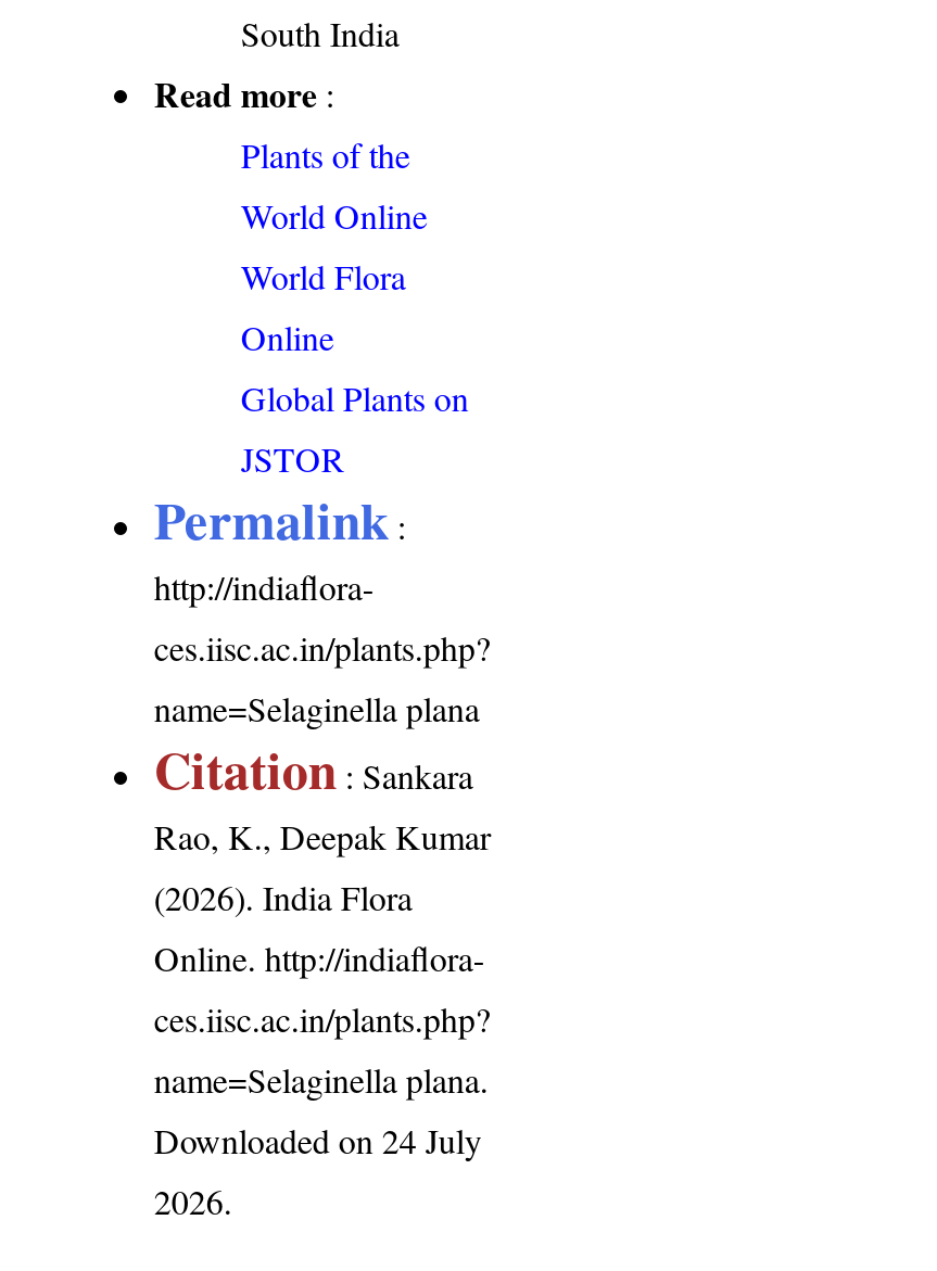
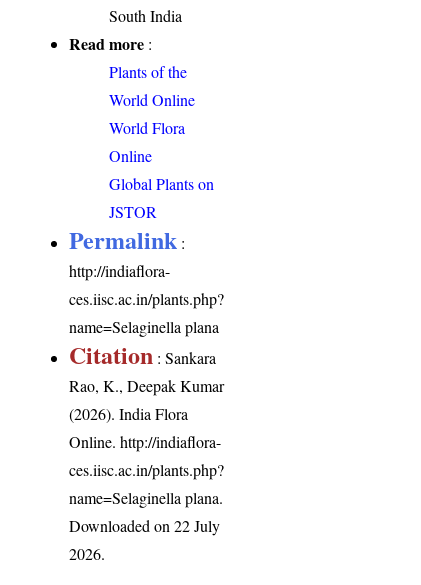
- Downloaded on 24 July
+ Downloaded on 22 July
